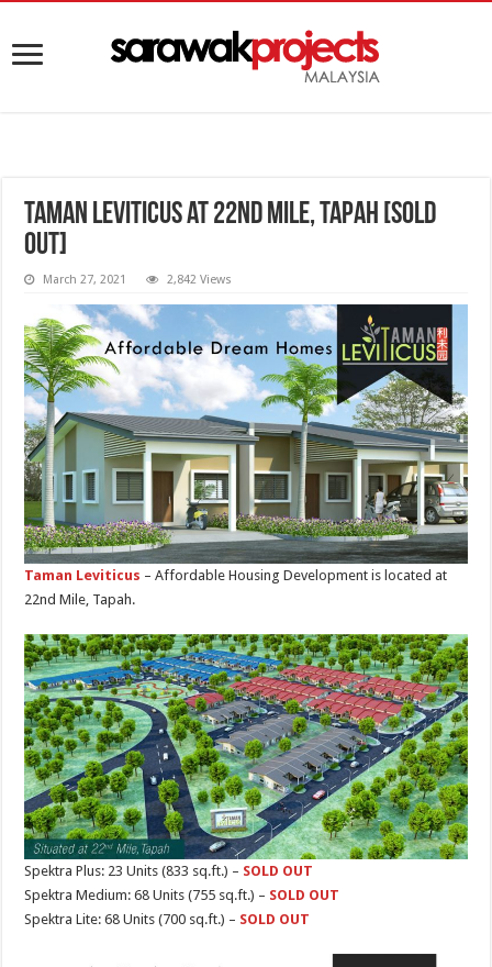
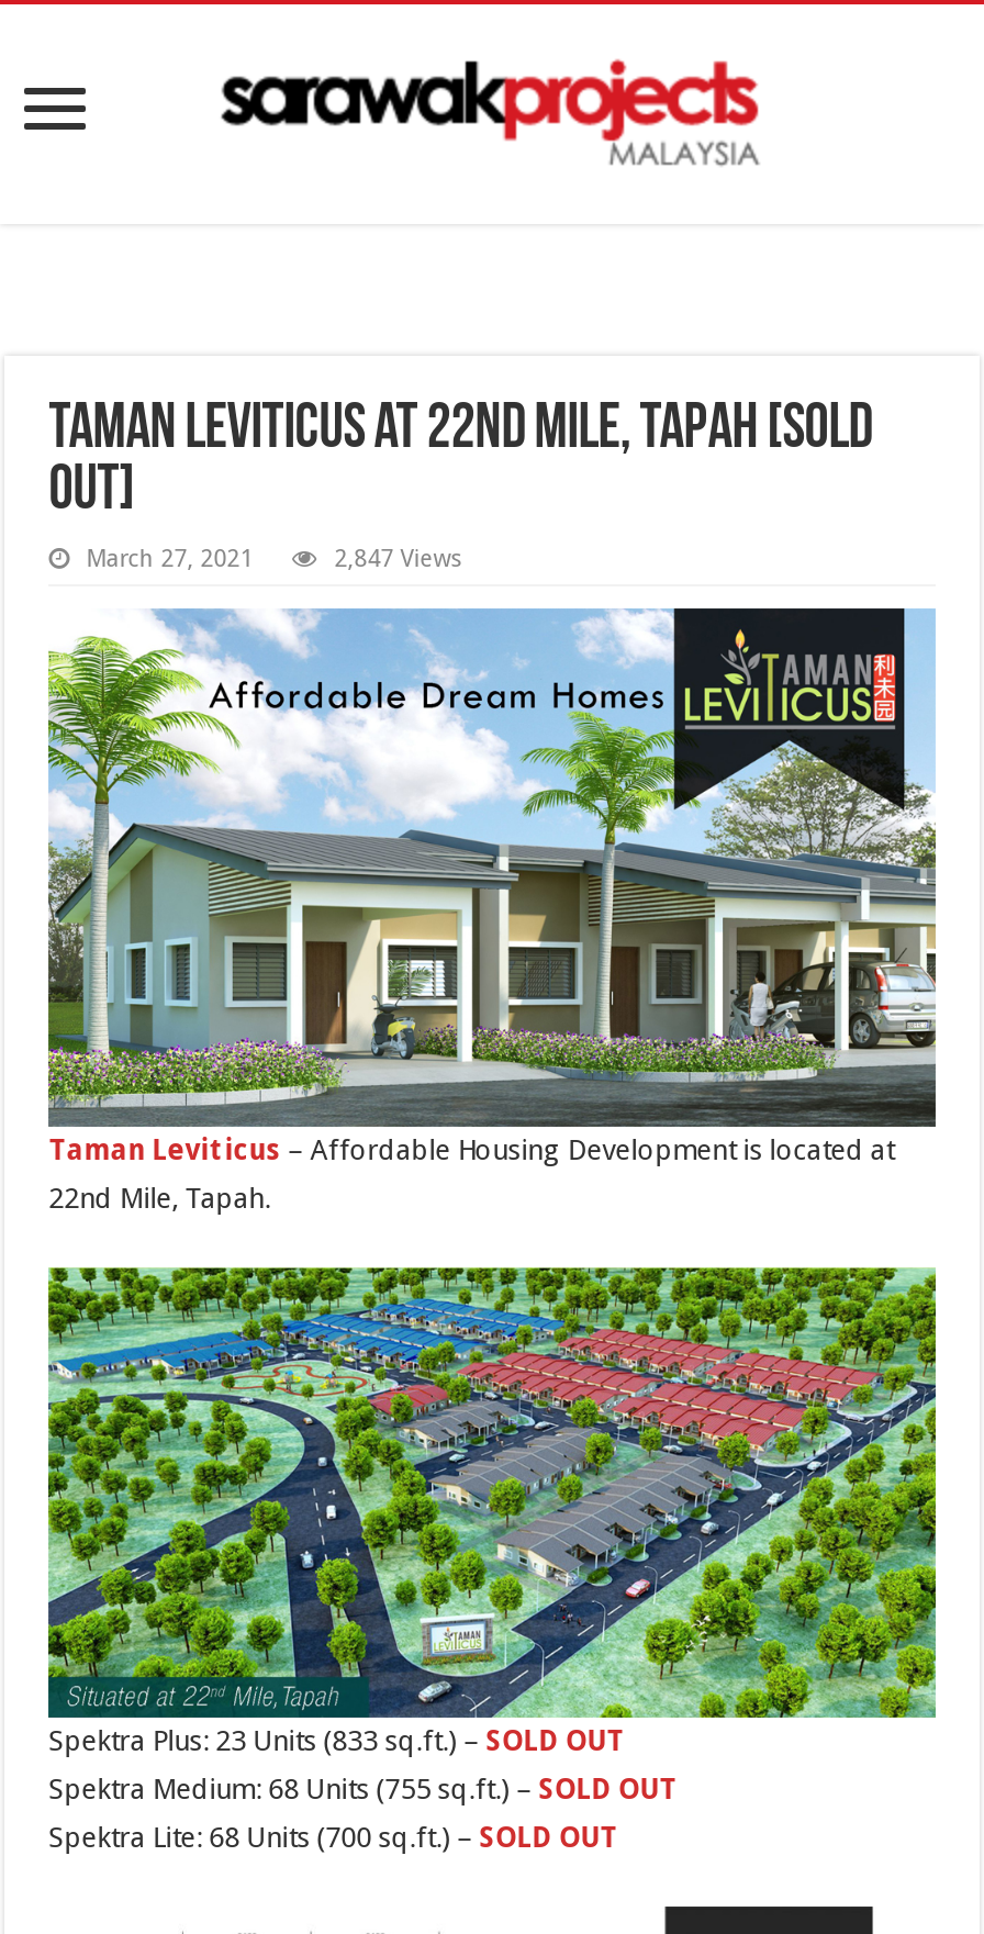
- 2,842 Views
+ 2,847 Views
